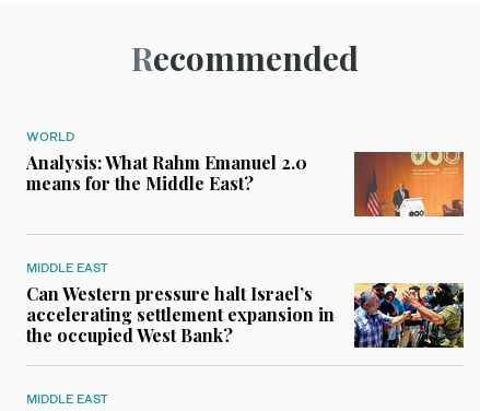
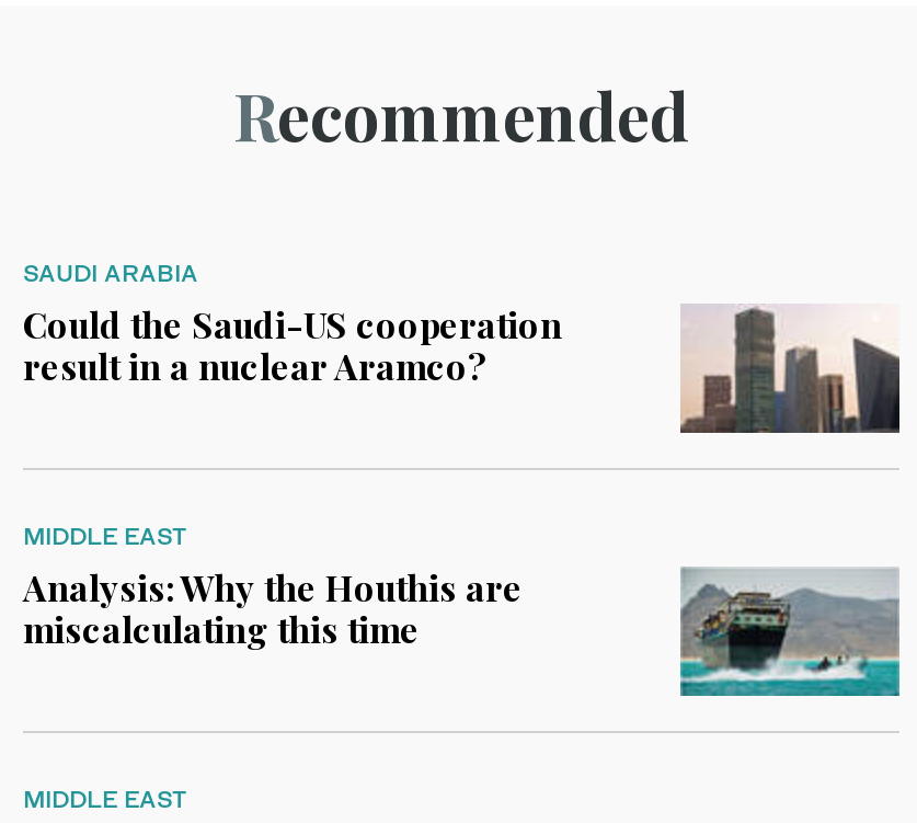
- WORLD
- Analysis: What Rahm Emanuel 2.0
- means for the Middle East?
+ SAUDI ARABIA
+ Could the Saudi-US cooperation
+ result in a nuclear Aramco?

- [image]
+ [image]

- Can Western pressure halt Israel’s
- accelerating settlement expansion in
- the occupied West Bank?
+ Analysis: Why the Houthis are
+ miscalculating this time

- [image]
+ [image]
